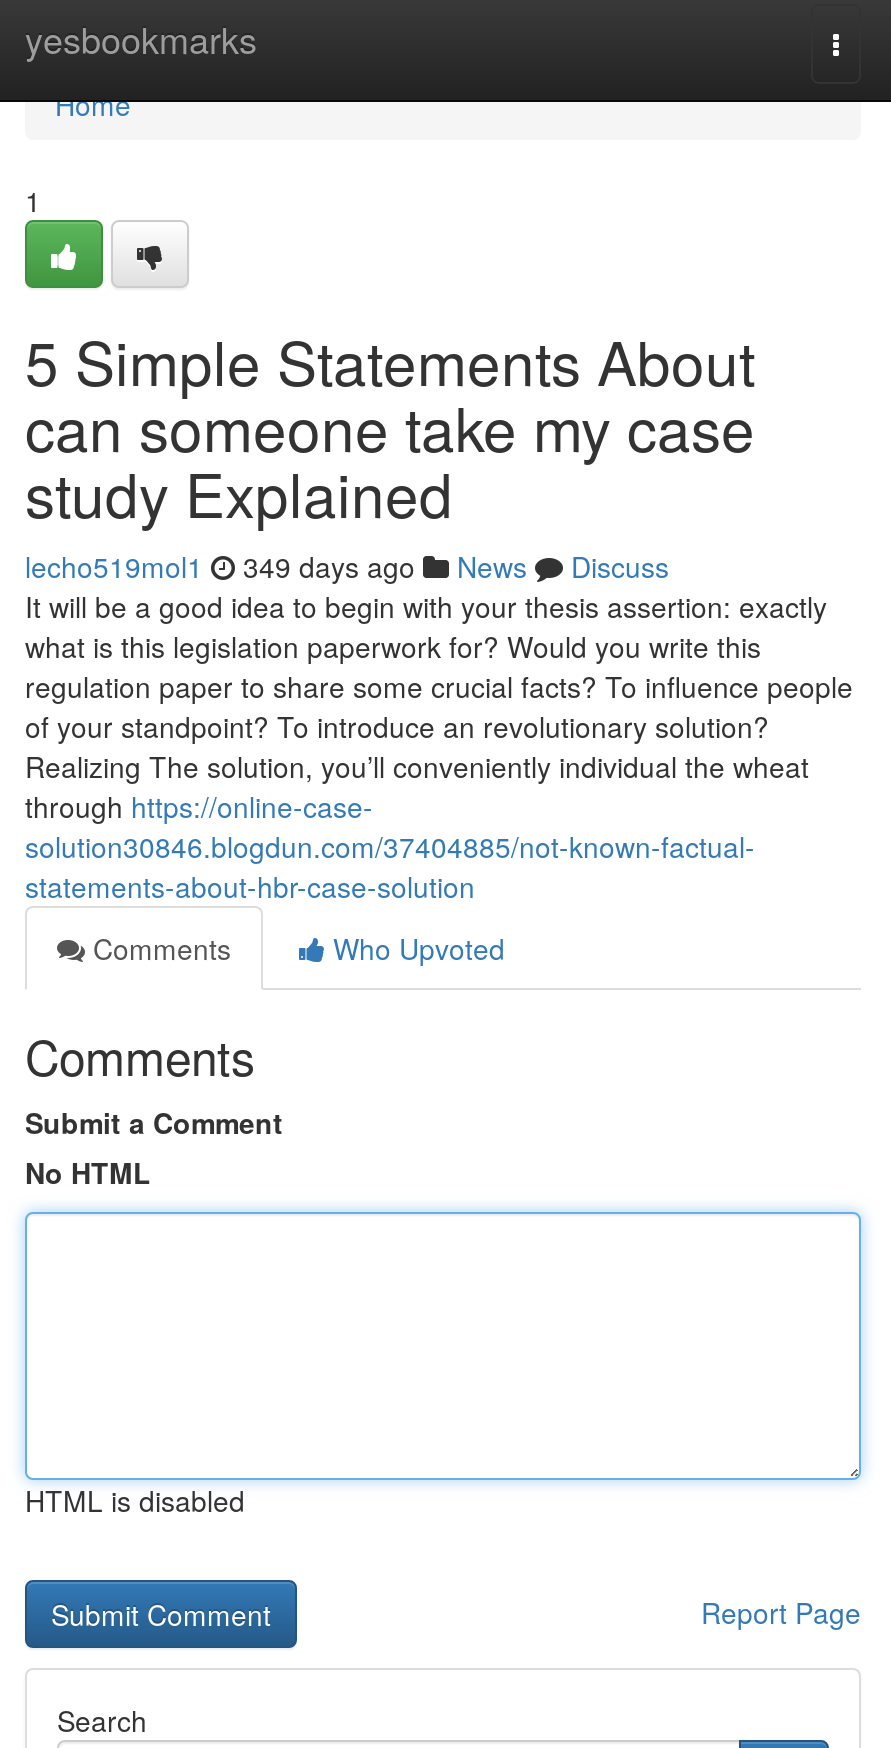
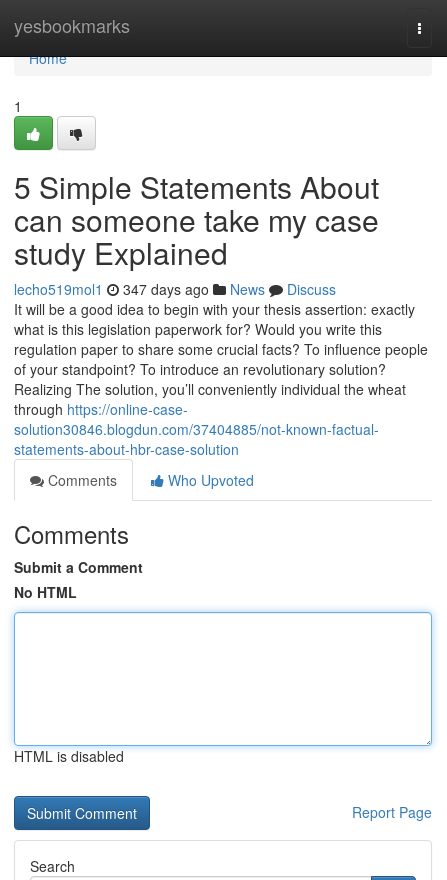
- lecho519mol1 349 days ago News Discuss
+ lecho519mol1 347 days ago News Discuss
